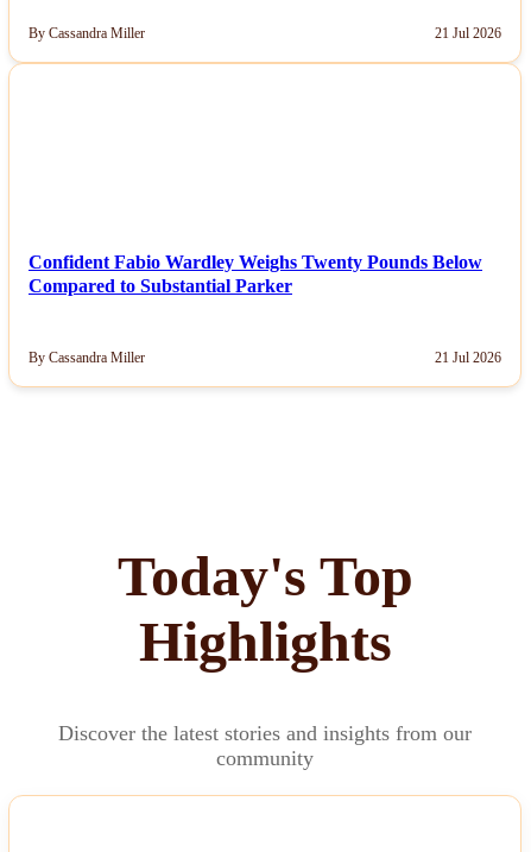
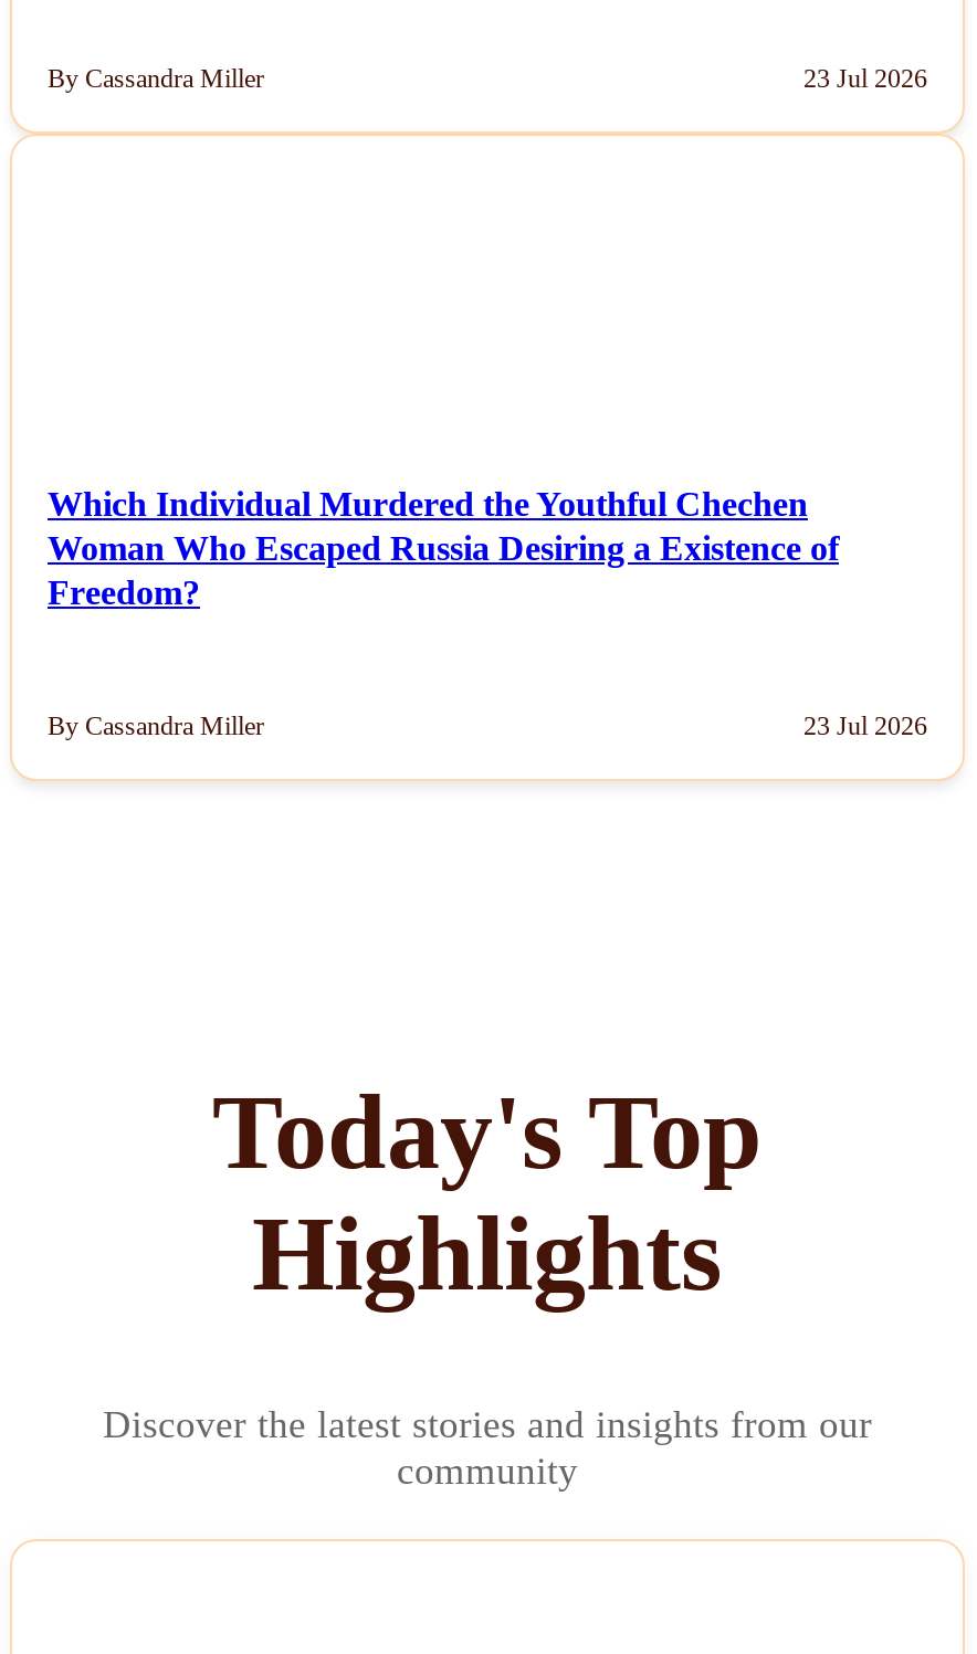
- 21 Jul 2026
+ 23 Jul 2026

- Confident Fabio Wardley Weighs Twenty Pounds Below
- Compared to Substantial Parker
+ Which Individual Murdered the Youthful Chechen
+ Woman Who Escaped Russia Desiring a Existence of
+ Freedom?

- 21 Jul 2026
+ 23 Jul 2026
